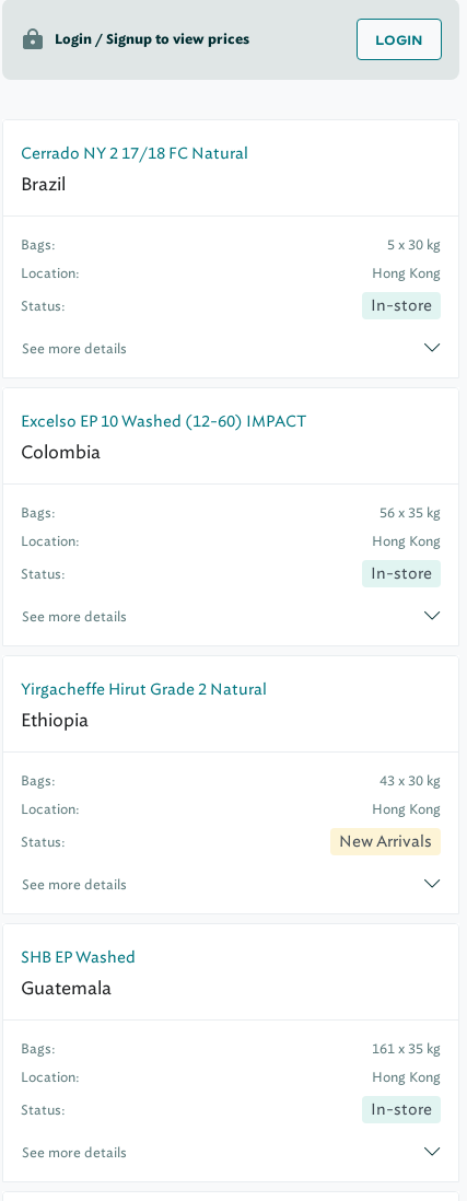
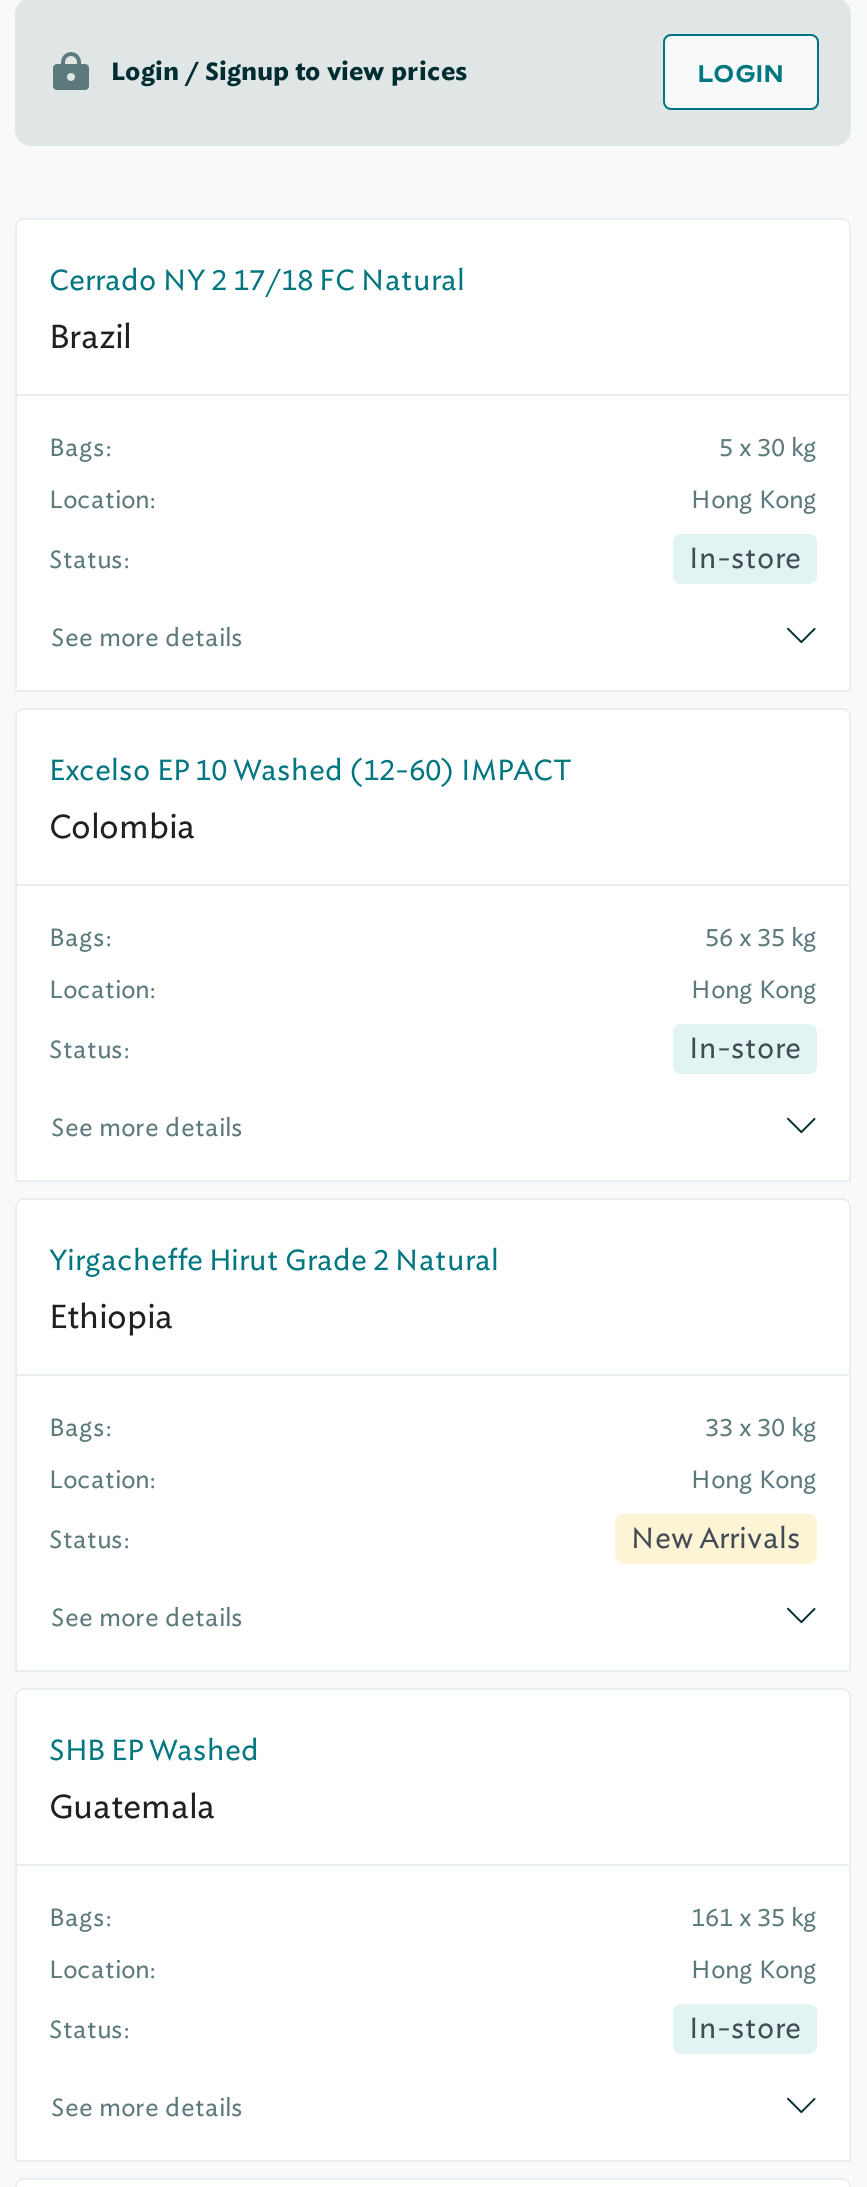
- 43 x 30 kg
+ 33 x 30 kg
